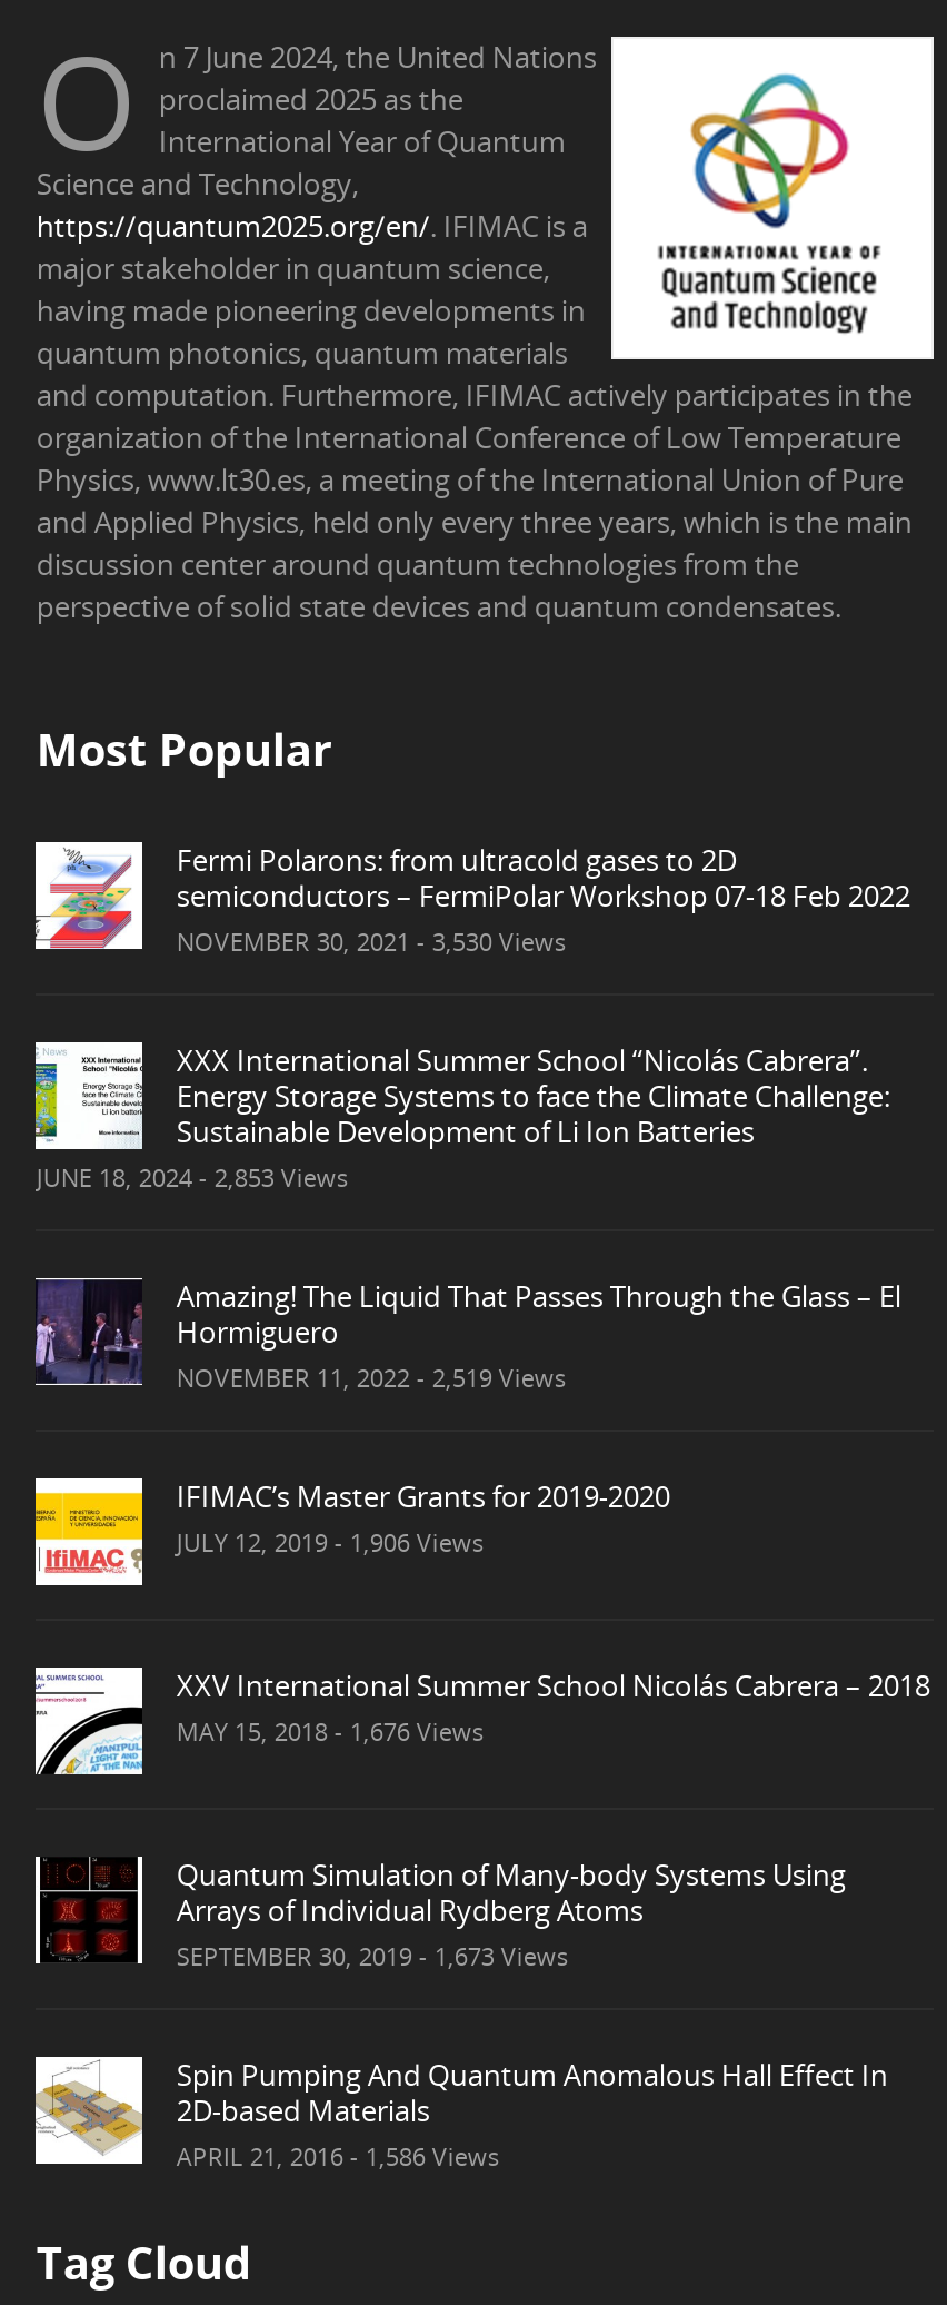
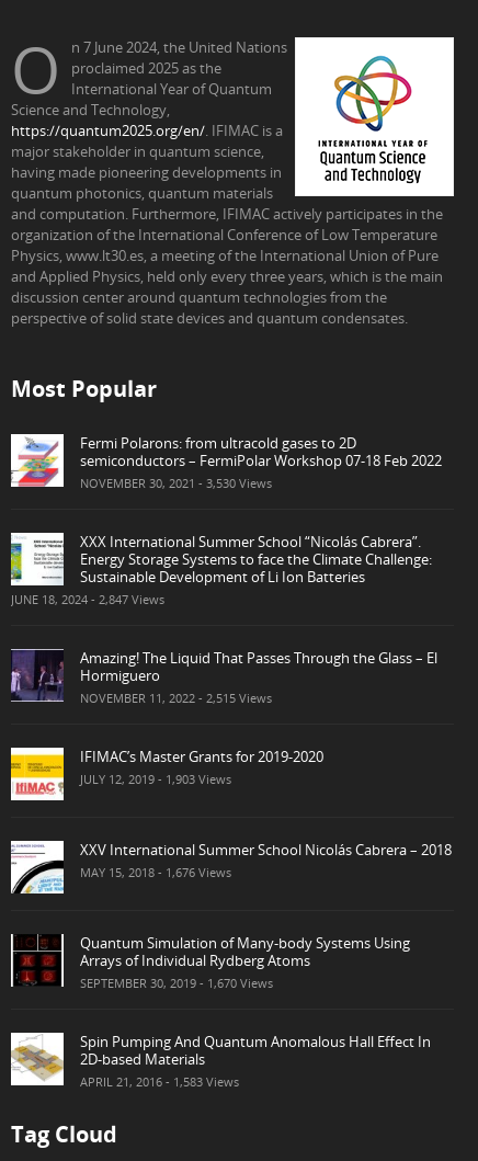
- JUNE 18, 2024 - 2,853 Views
+ JUNE 18, 2024 - 2,847 Views

- NOVEMBER 11, 2022 - 2,519 Views
+ NOVEMBER 11, 2022 - 2,515 Views

- JULY 12, 2019 - 1,906 Views
+ JULY 12, 2019 - 1,903 Views

- SEPTEMBER 30, 2019 - 1,673 Views
+ SEPTEMBER 30, 2019 - 1,670 Views

- APRIL 21, 2016 - 1,586 Views
+ APRIL 21, 2016 - 1,583 Views
